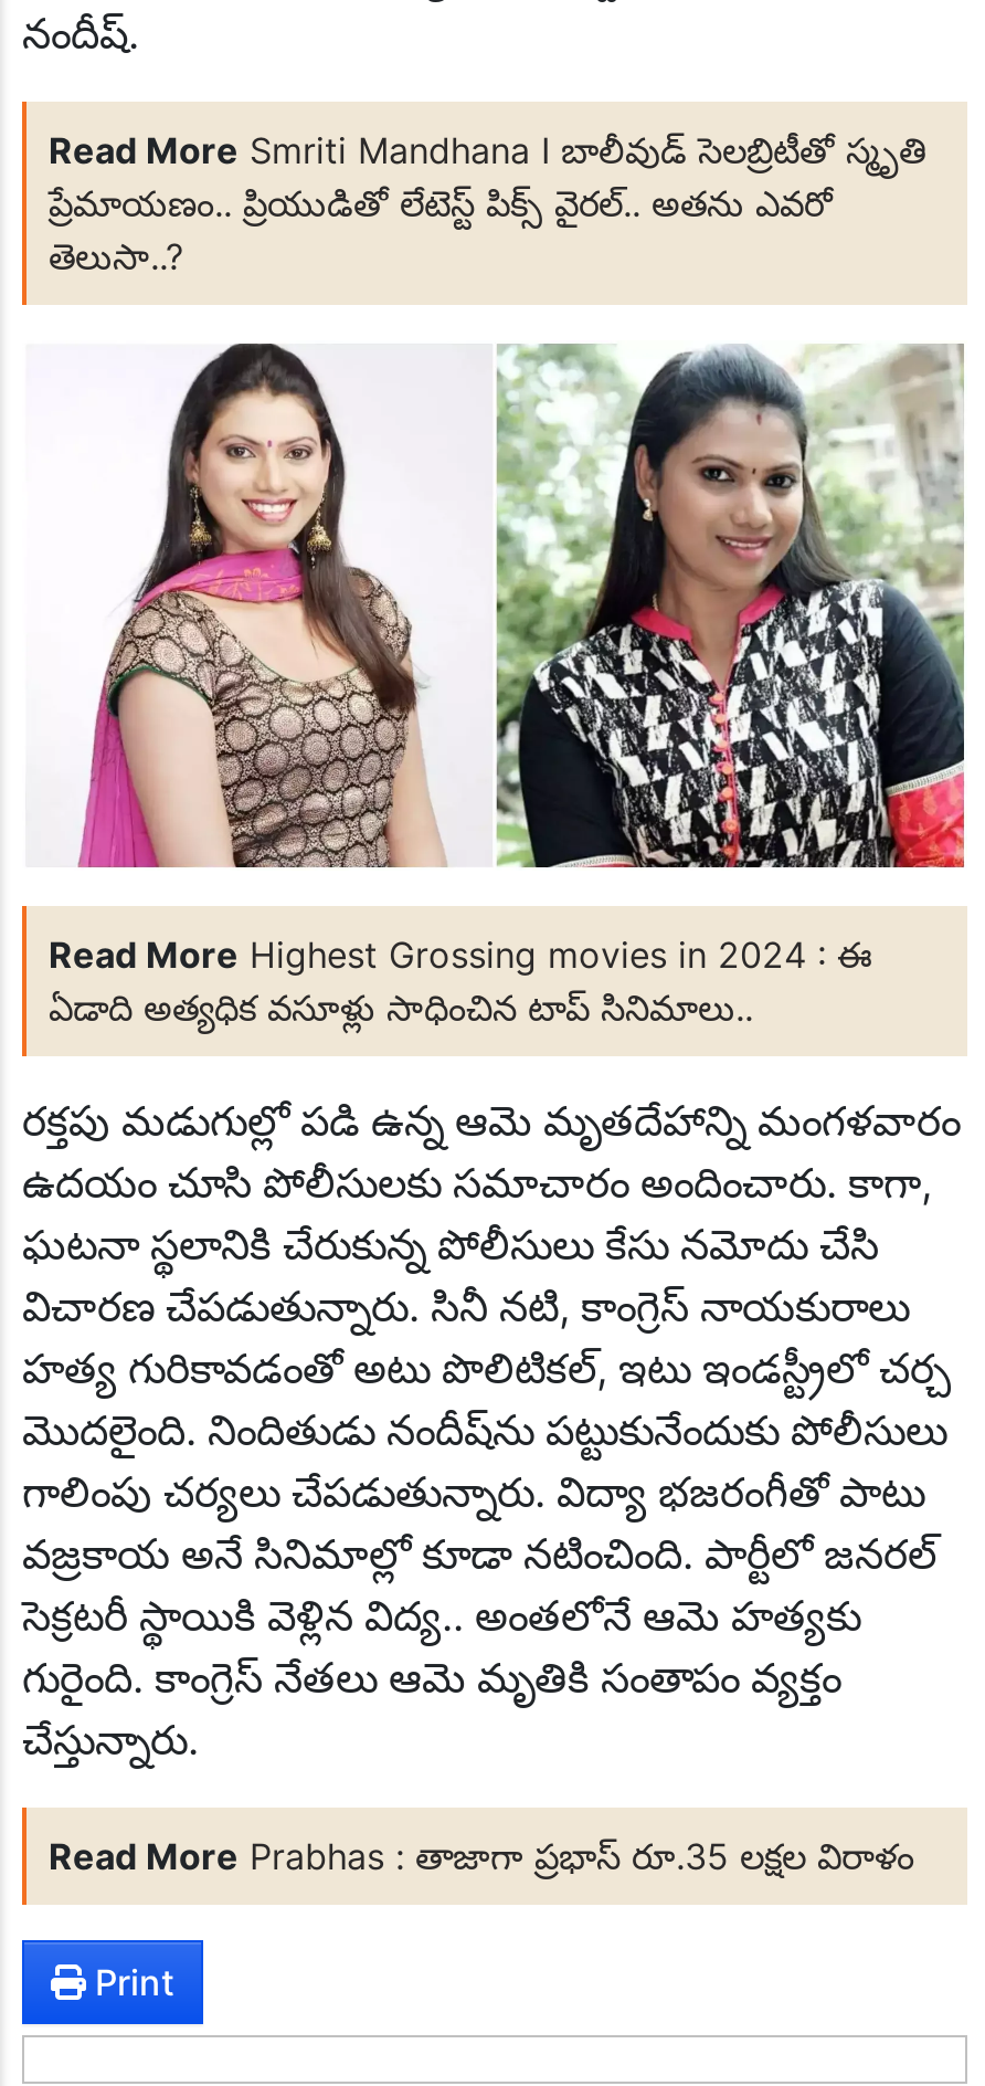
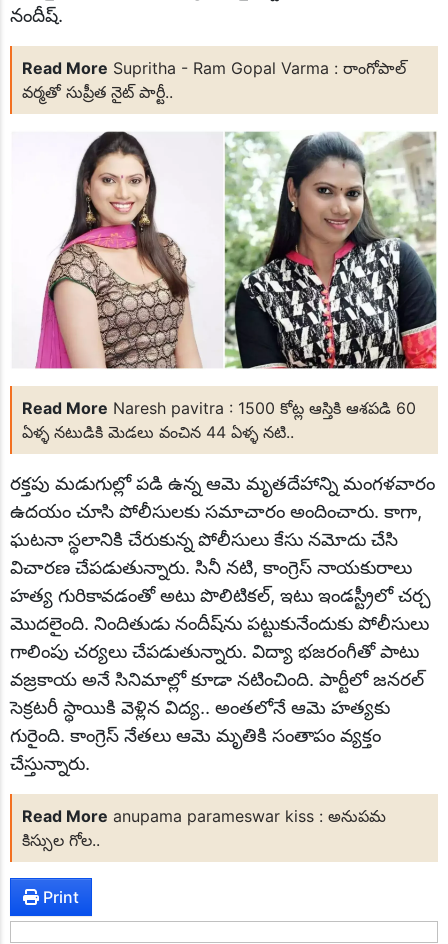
- Read More Smriti Mandhana I బాలీవుడ్ సెలబ్రిటీతో స్మృతి
- ప్రేమాయణం.. ప్రియుడితో లేటెస్ట్ పిక్స్ వైరల్.. అతను ఎవరో
- తెలుసా..?
+ Read More Supritha - Ram Gopal Varma : రాంగోపాల్
+ వర్మతో సుప్రీత నైట్ పార్టీ..

moved up: [image]

- Read More Highest Grossing movies in 2024 : ఈ
- ఏడాది అత్యధిక వసూళ్లు సాధించిన టాప్ సినిమాలు..
+ Read More Naresh pavitra : 1500 కోట్ల ఆస్తికి ఆశపడి 60
+ ఏళ్ళ నటుడికి మెడలు వంచిన 44 ఏళ్ళ నటి..

moved up: రక్తపు మడుగుల్లో పడి ఉన్న ఆమె మృతదేహాన్ని మంగళవారం | ఉదయం చూసి పోలీసులకు సమాచారం అందించారు. కాగా, | ఘటనా స్థలానికి చేరుకున్న పోలీసులు కేసు నమోదు చేసి | ... | గురైంది. కాంగ్రెస్ నేతలు ఆమె మృతికి సంతాపం వ్యక్తం | చేస్తున్నారు.

- Read More Prabhas : తాజాగా ప్ర‌భాస్ రూ.35 ల‌క్ష‌ల విరాళం
+ Read More anupama parameswar kiss : అనుపమ
+ కిస్సుల గోల..
